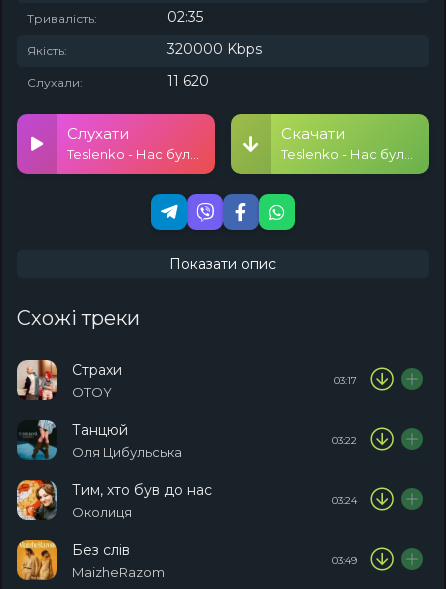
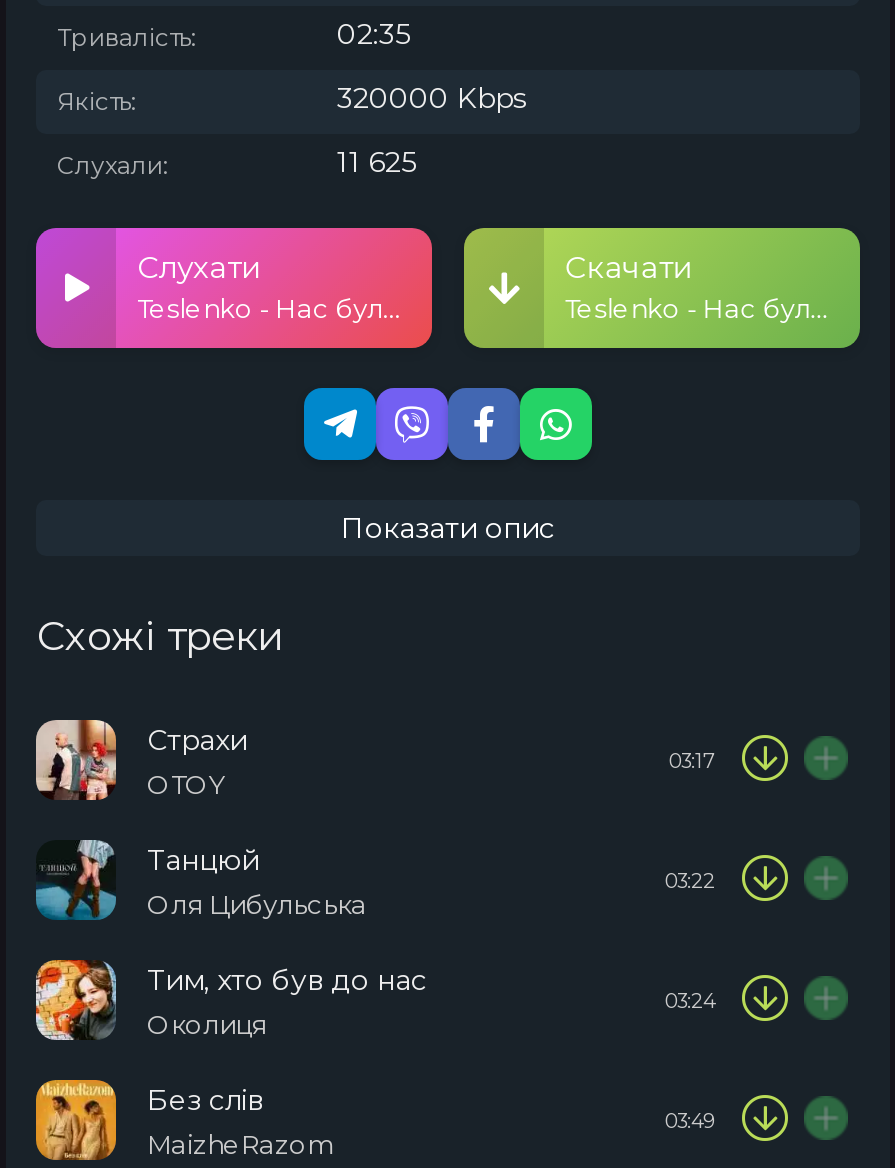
- 11 620
+ 11 625
